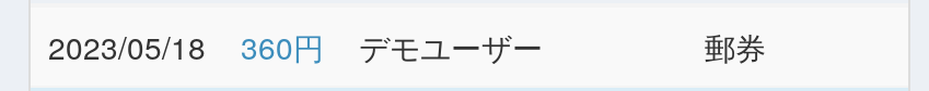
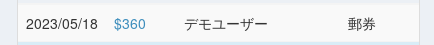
- 2023/05/18 360円 デモユーザー
+ 2023/05/18 $360 デモユーザー
